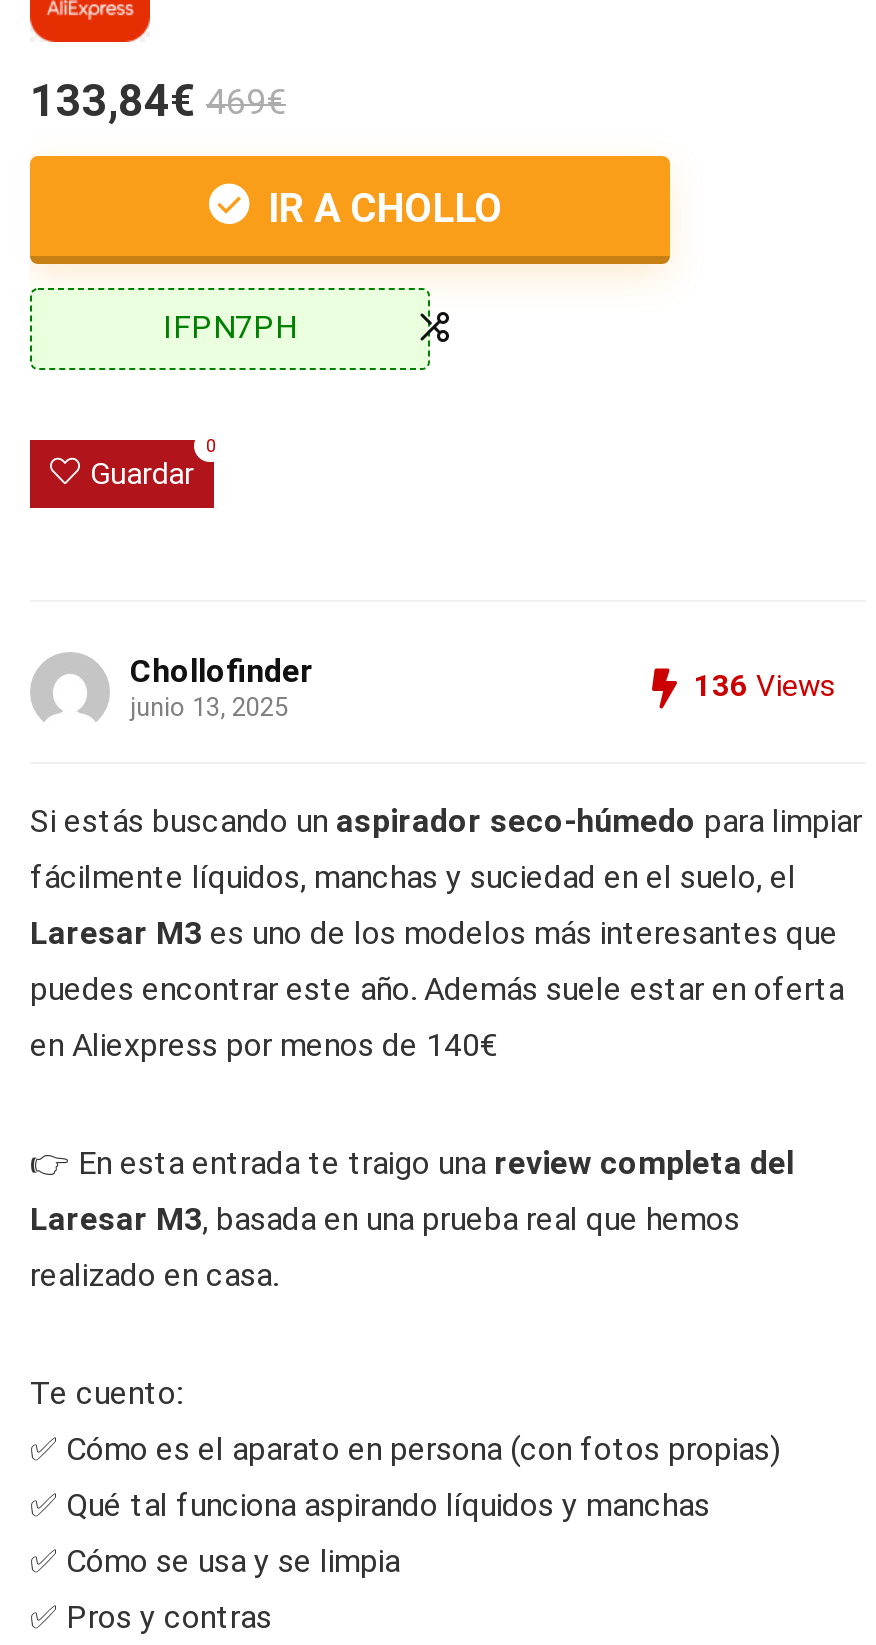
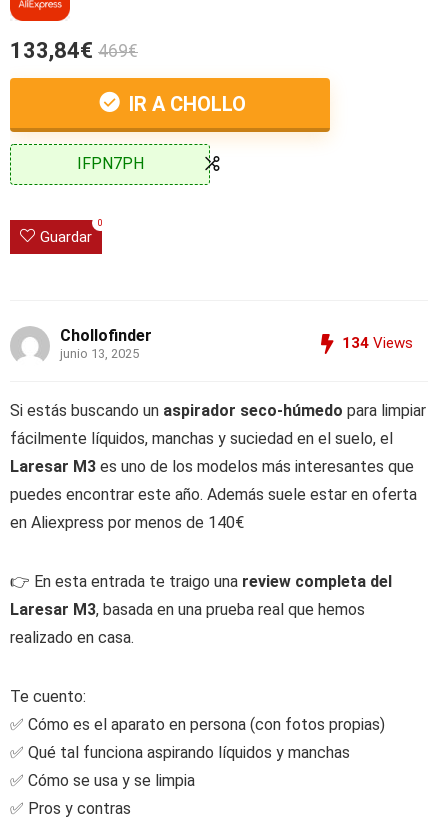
- 136 Views
+ 134 Views
